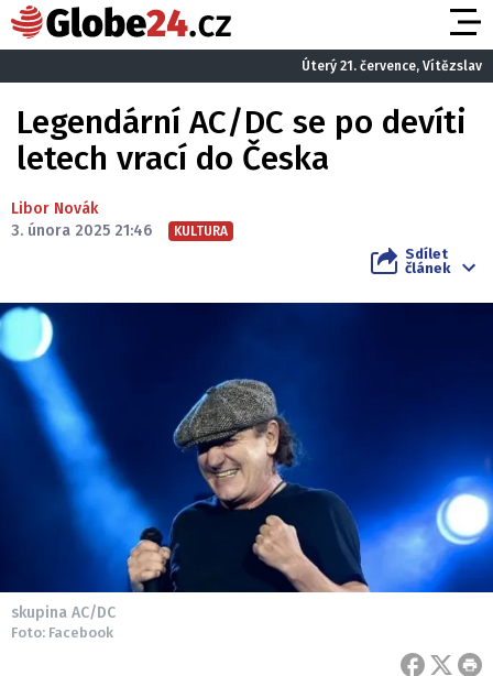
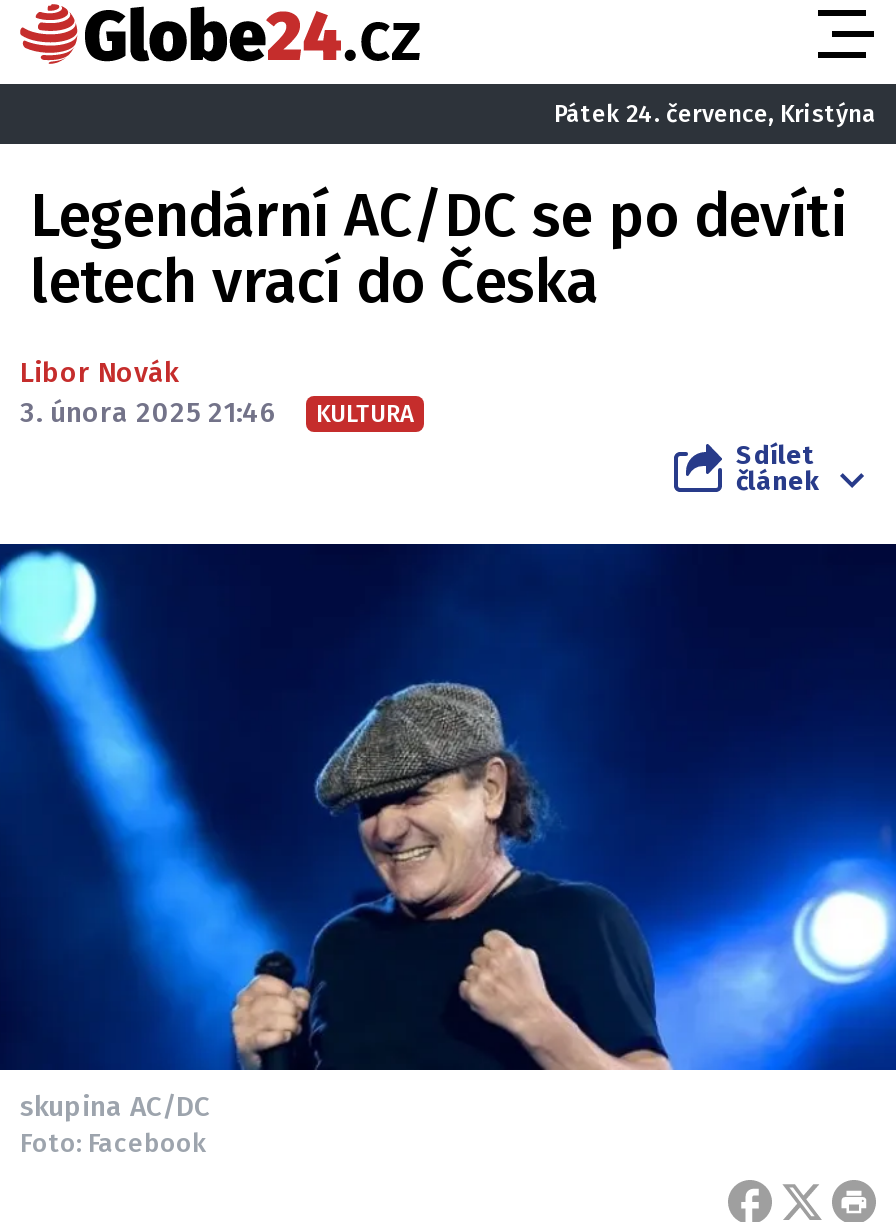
- Úterý 21. července, Vítězslav
+ Pátek 24. července, Kristýna
